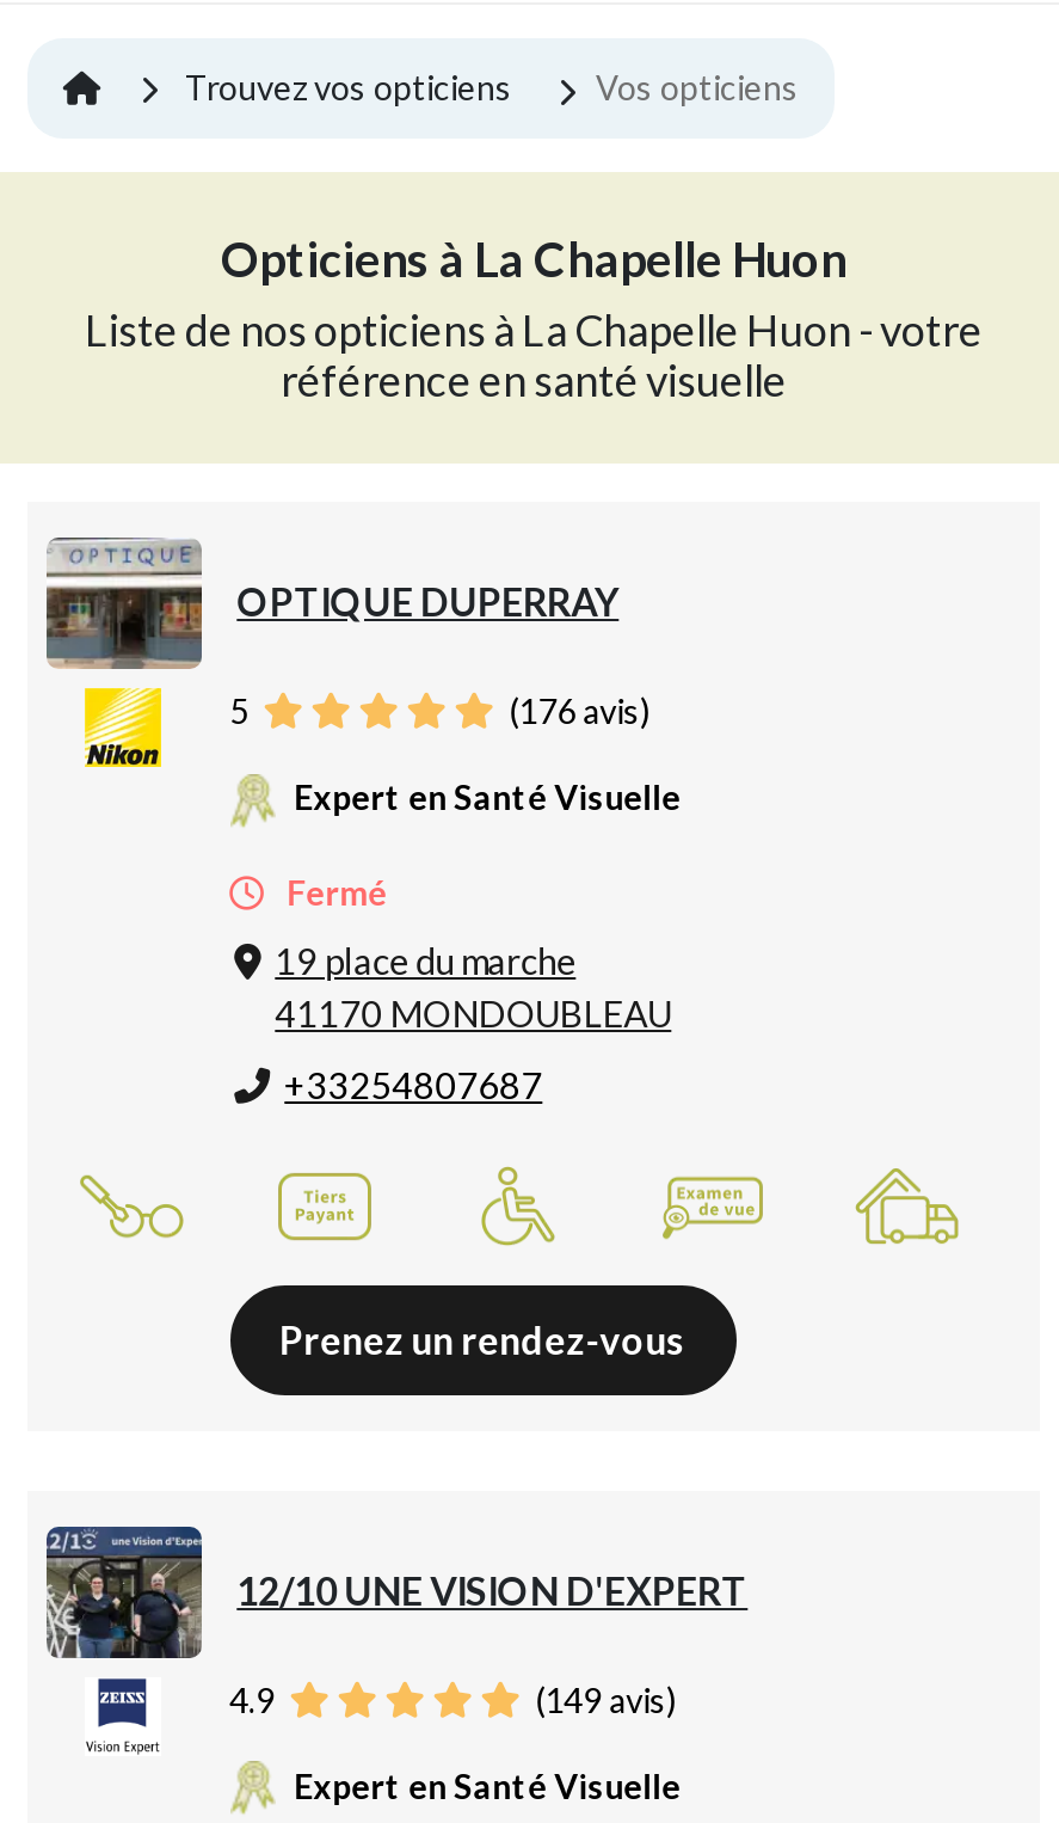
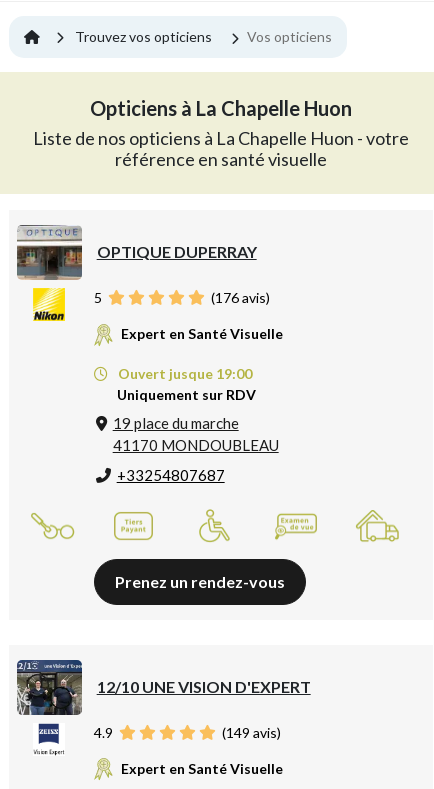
- Fermé
+ Ouvert jusque 19:00
+ Uniquement sur RDV
